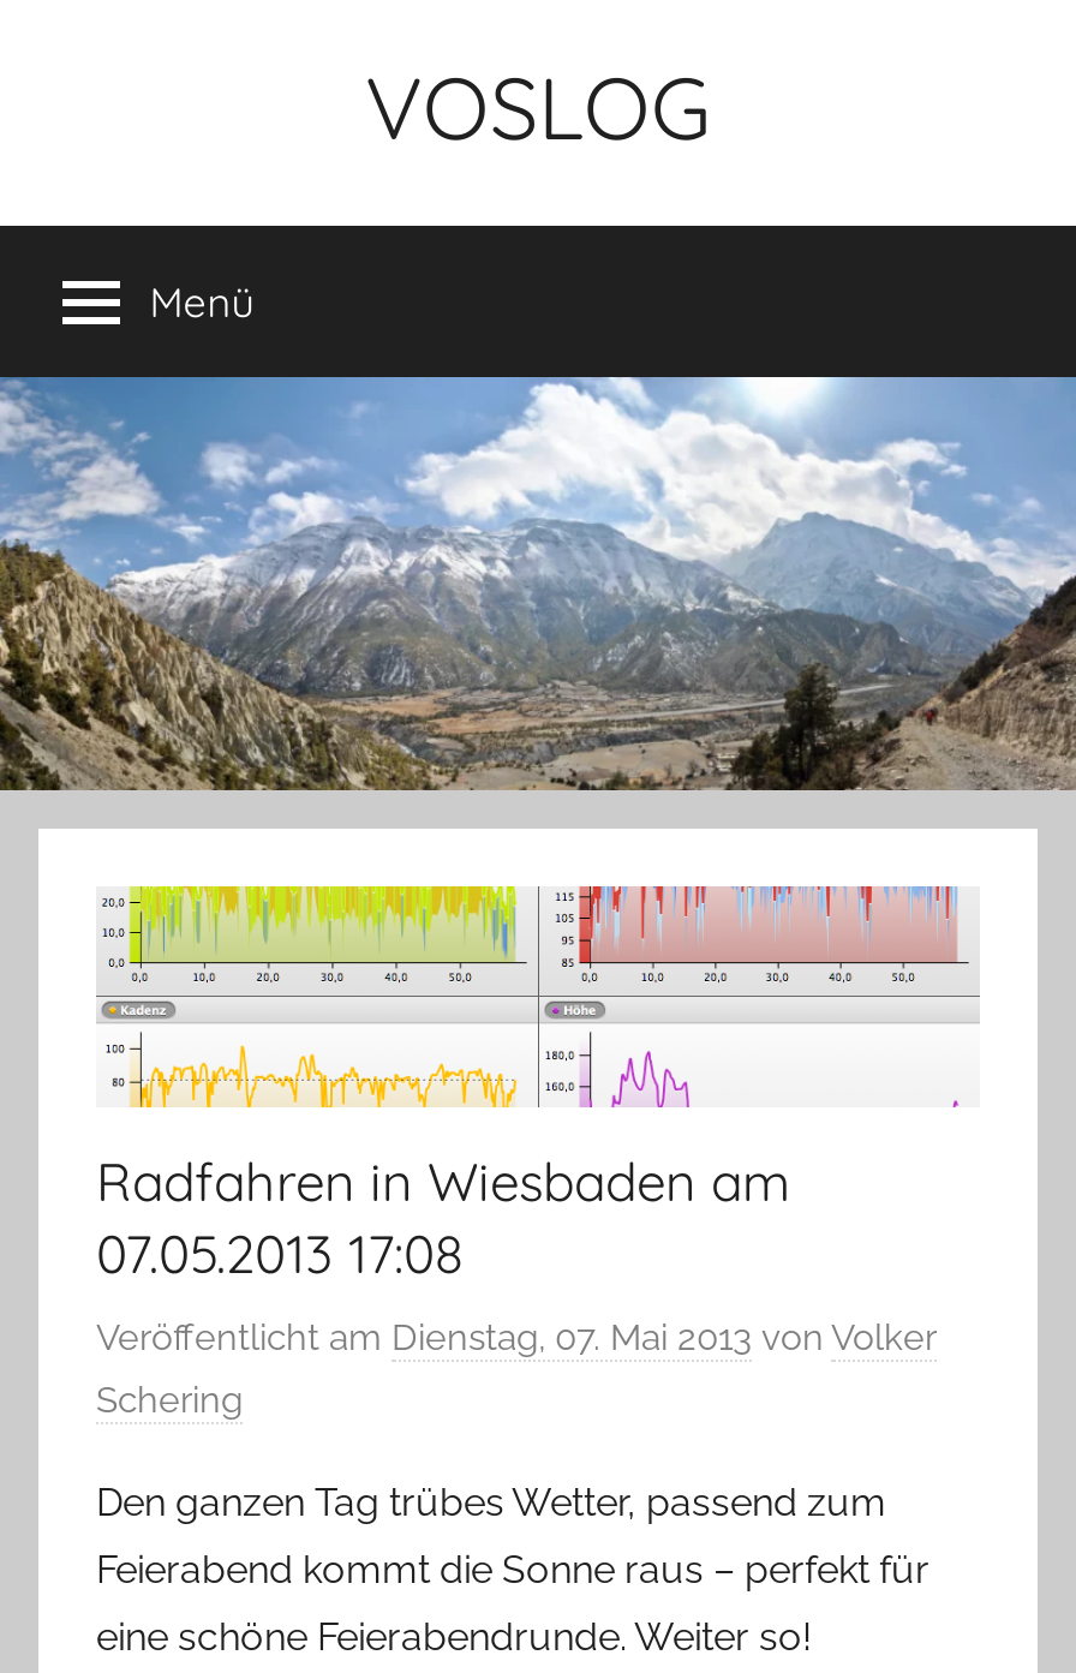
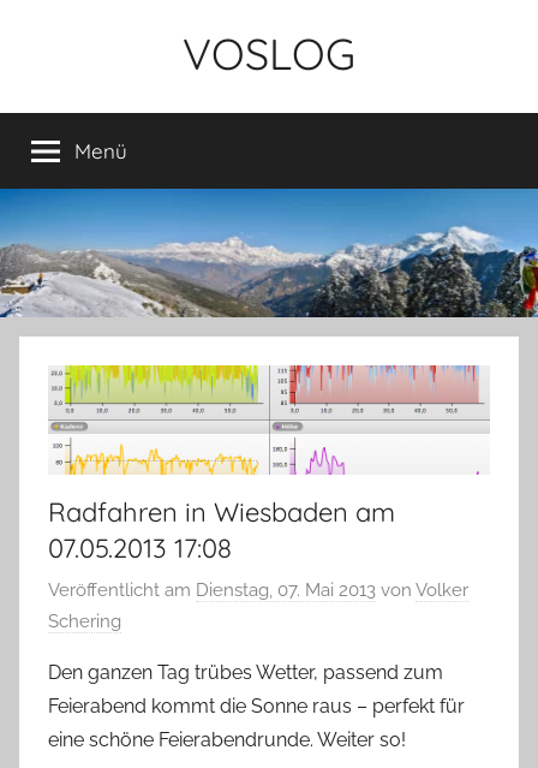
- [image]
+ [image]
